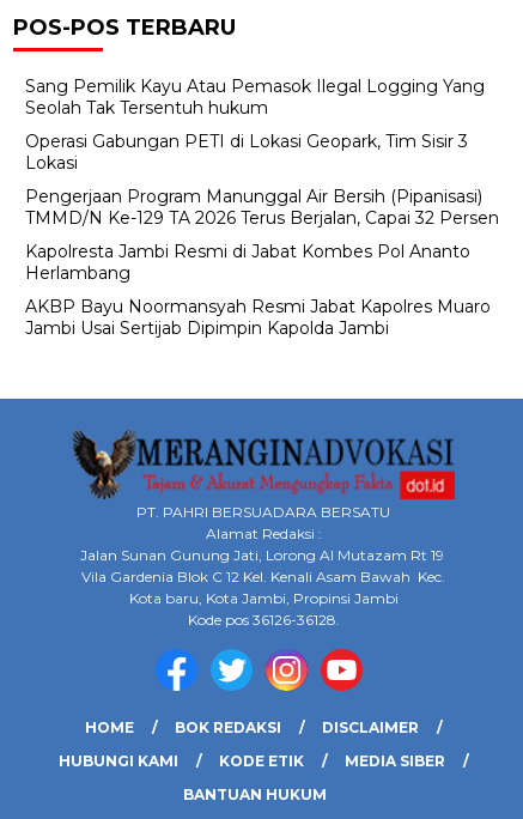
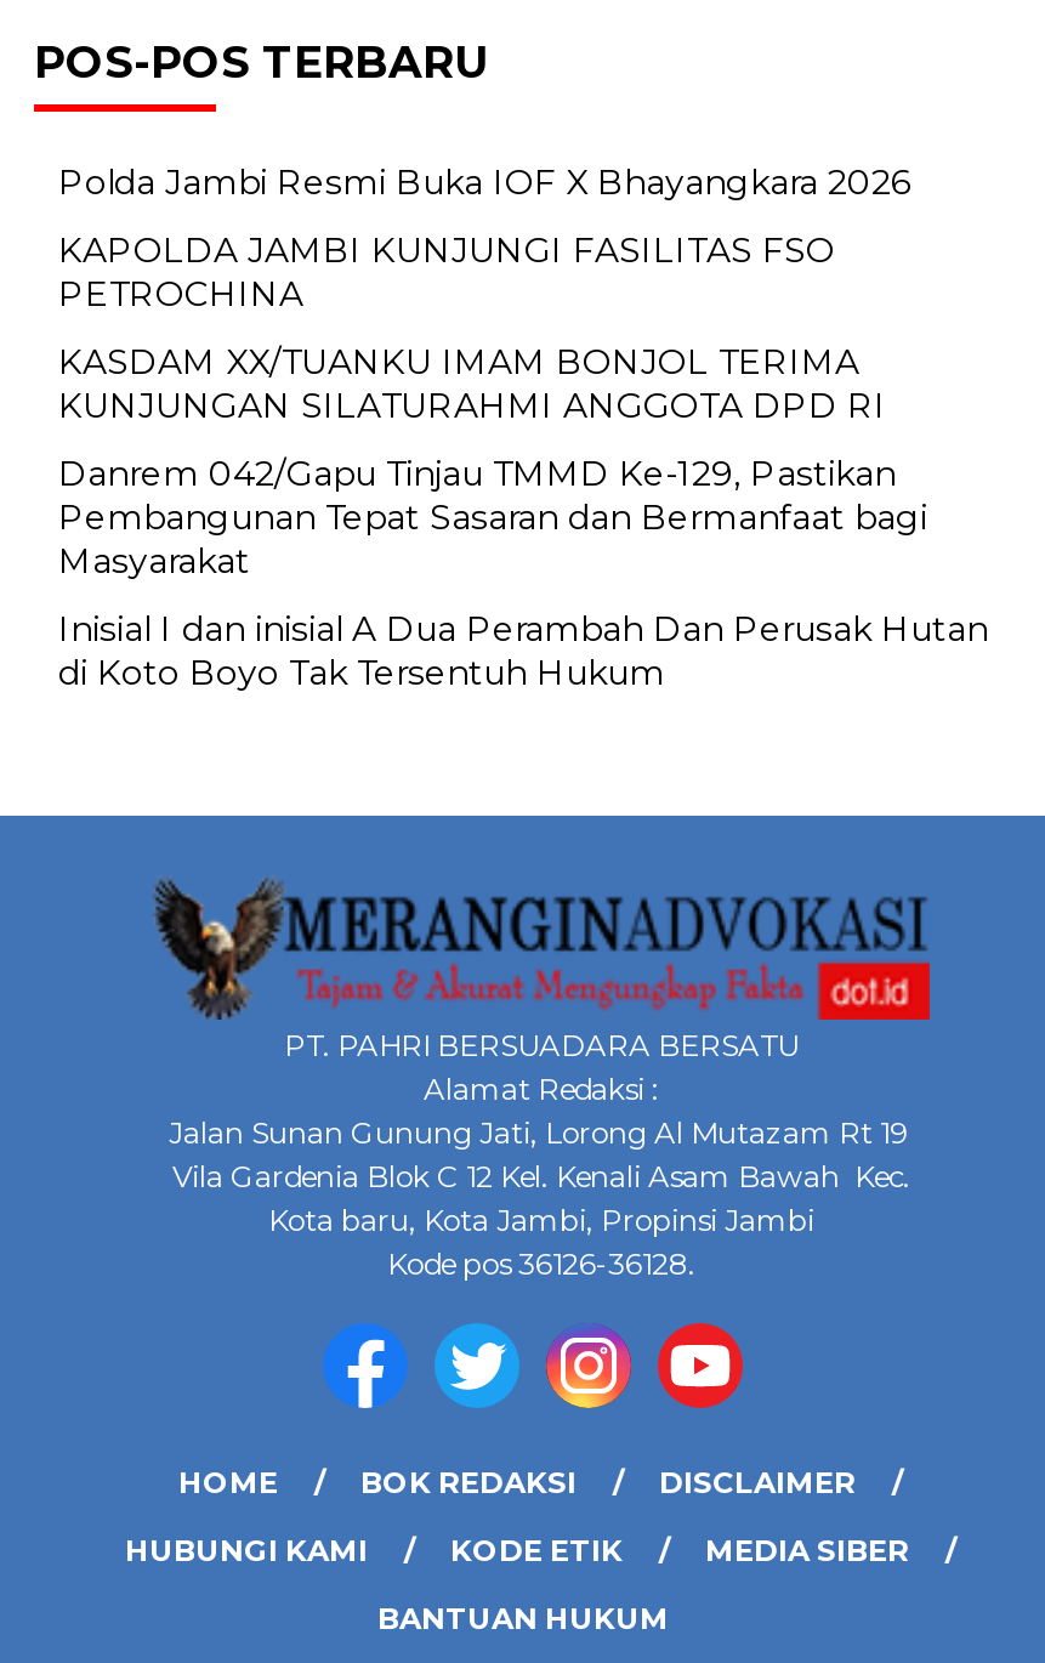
- Sang Pemilik Kayu Atau Pemasok Ilegal Logging Yang
- Seolah Tak Tersentuh hukum
+ Polda Jambi Resmi Buka IOF X Bhayangkara 2026

- Operasi Gabungan PETI di Lokasi Geopark, Tim Sisir 3
- Lokasi
+ KAPOLDA JAMBI KUNJUNGI FASILITAS FSO
+ PETROCHINA

- Pengerjaan Program Manunggal Air Bersih (Pipanisasi)
- TMMD/N Ke-129 TA 2026 Terus Berjalan, Capai 32 Persen
+ KASDAM XX/TUANKU IMAM BONJOL TERIMA
+ KUNJUNGAN SILATURAHMI ANGGOTA DPD RI

- Kapolresta Jambi Resmi di Jabat Kombes Pol Ananto
- Herlambang
+ Danrem 042/Gapu Tinjau TMMD Ke-129, Pastikan
+ Pembangunan Tepat Sasaran dan Bermanfaat bagi
+ Masyarakat

- AKBP Bayu Noormansyah Resmi Jabat Kapolres Muaro
- Jambi Usai Sertijab Dipimpin Kapolda Jambi
+ Inisial I dan inisial A Dua Perambah Dan Perusak Hutan
+ di Koto Boyo Tak Tersentuh Hukum
